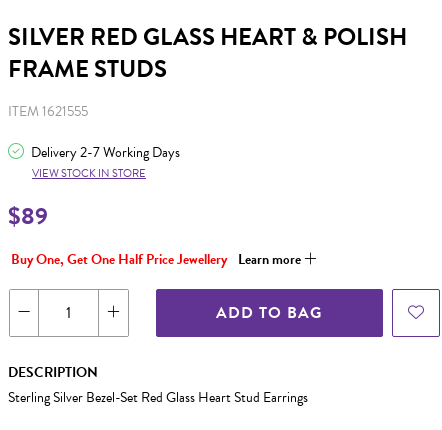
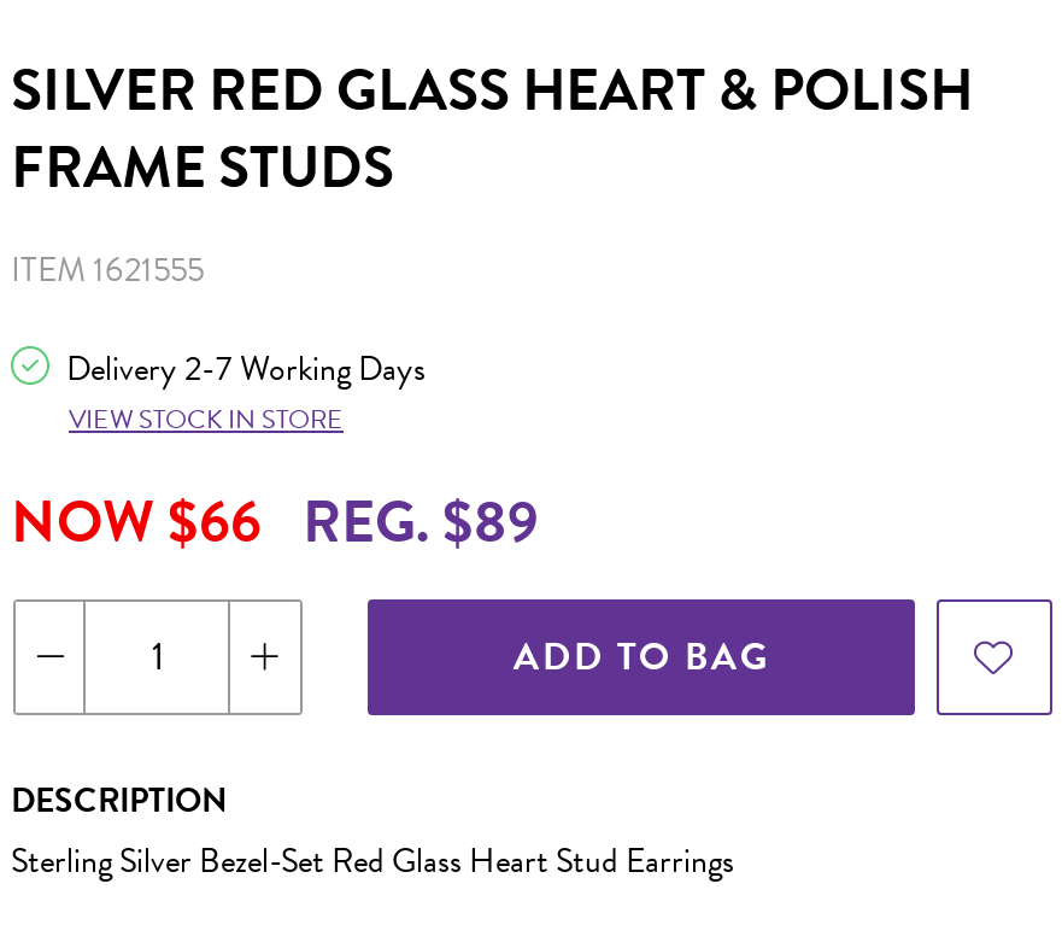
- $89
- Buy One, Get One Half Price Jewellery Learn more
+ NOW $66 REG. $89
